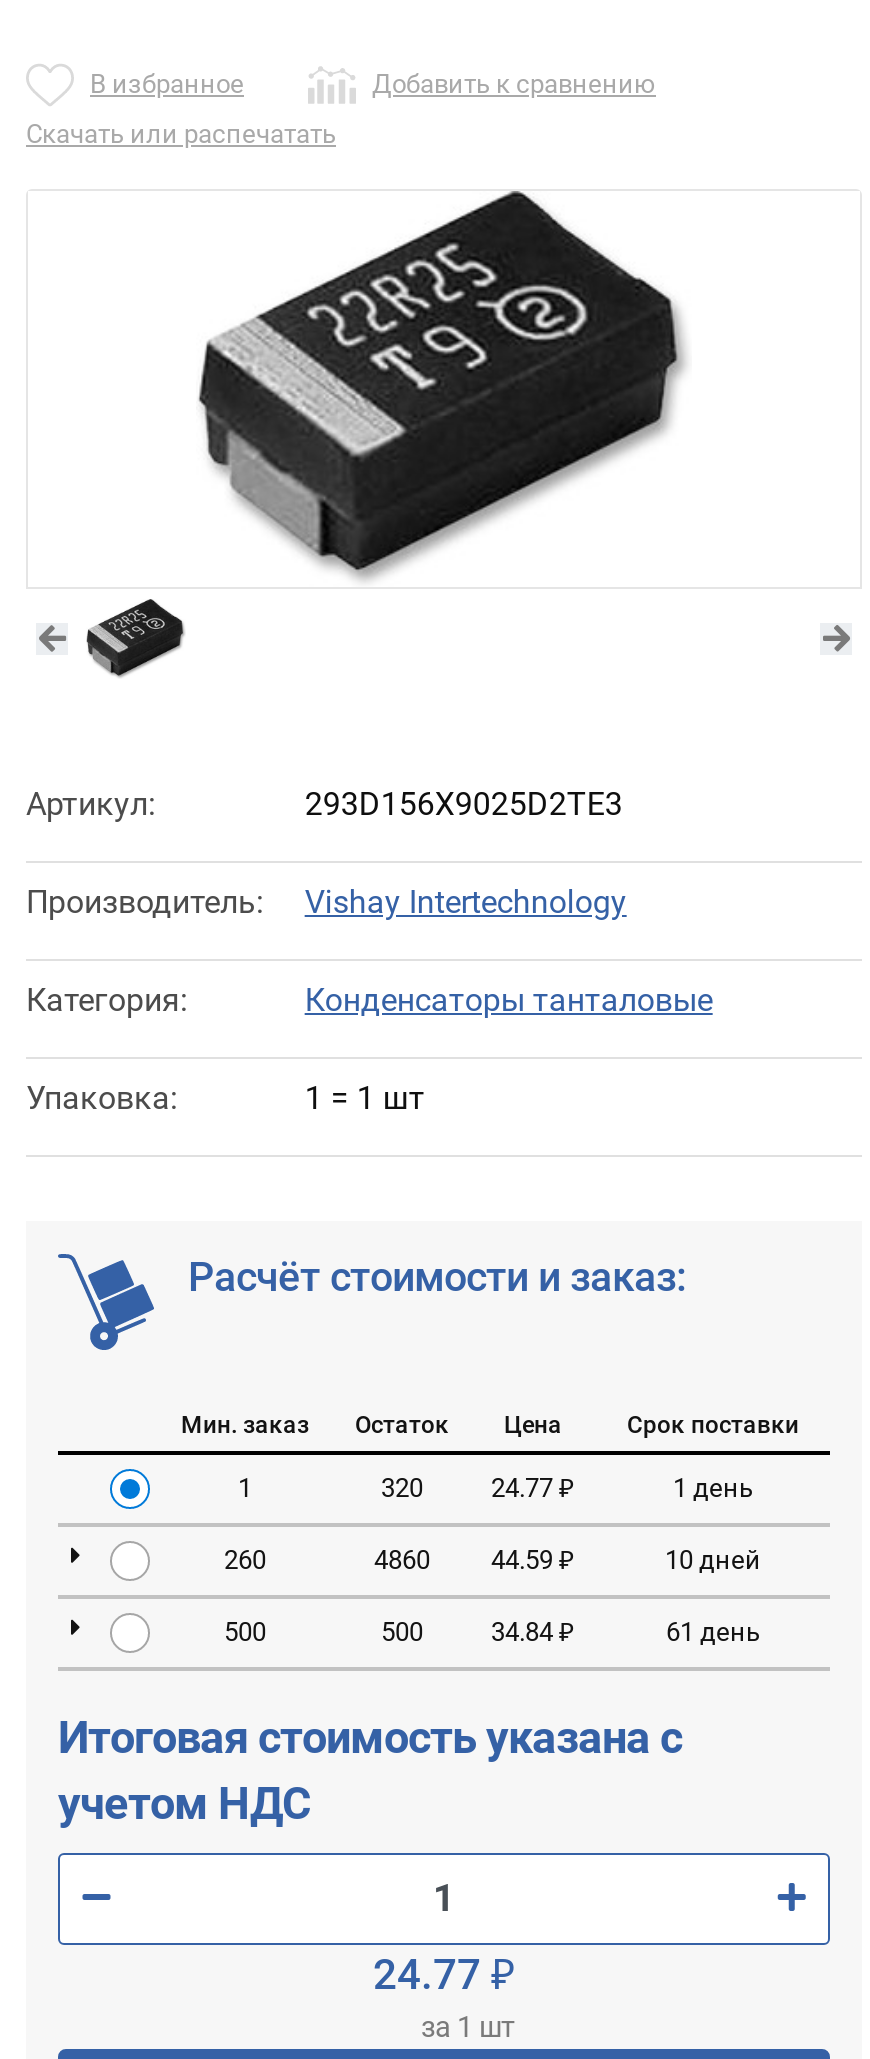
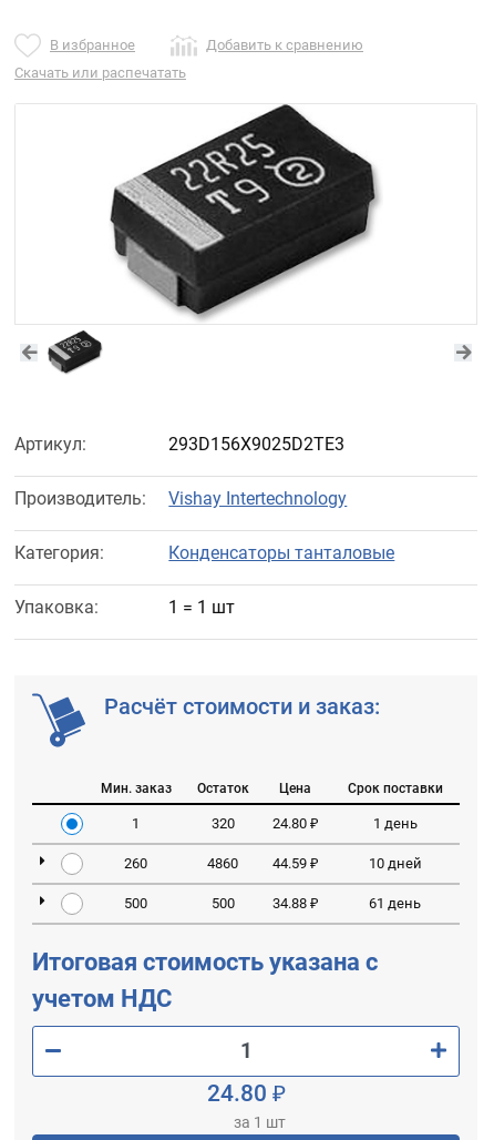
- 24.77 ₽
+ 24.80 ₽

- 34.84 ₽
+ 34.88 ₽

- 24.77 ₽
+ 24.80 ₽
